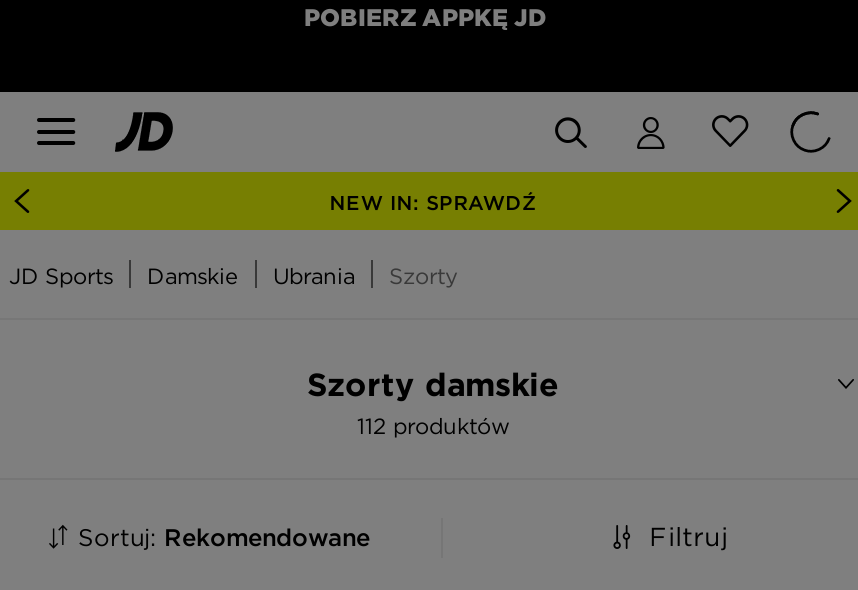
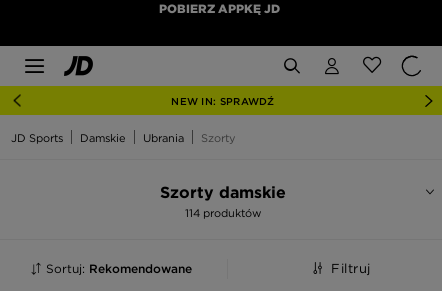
- 112 produktów
+ 114 produktów
